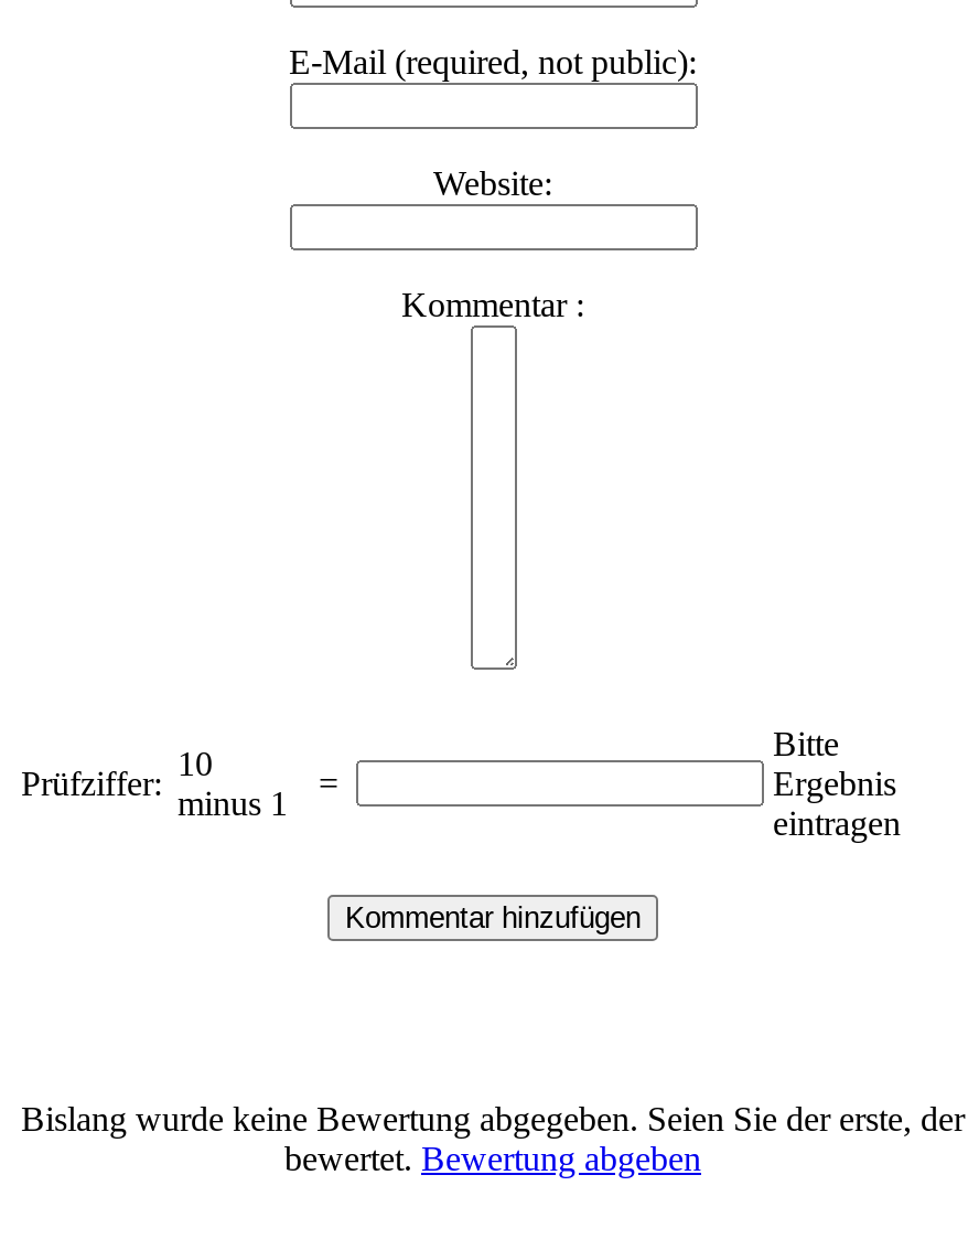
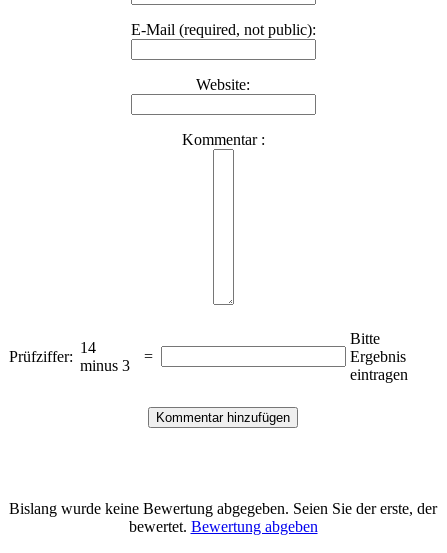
- 10
+ 14

- minus 1
+ minus 3
